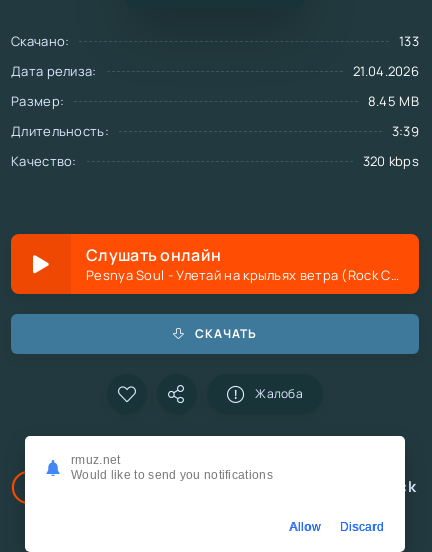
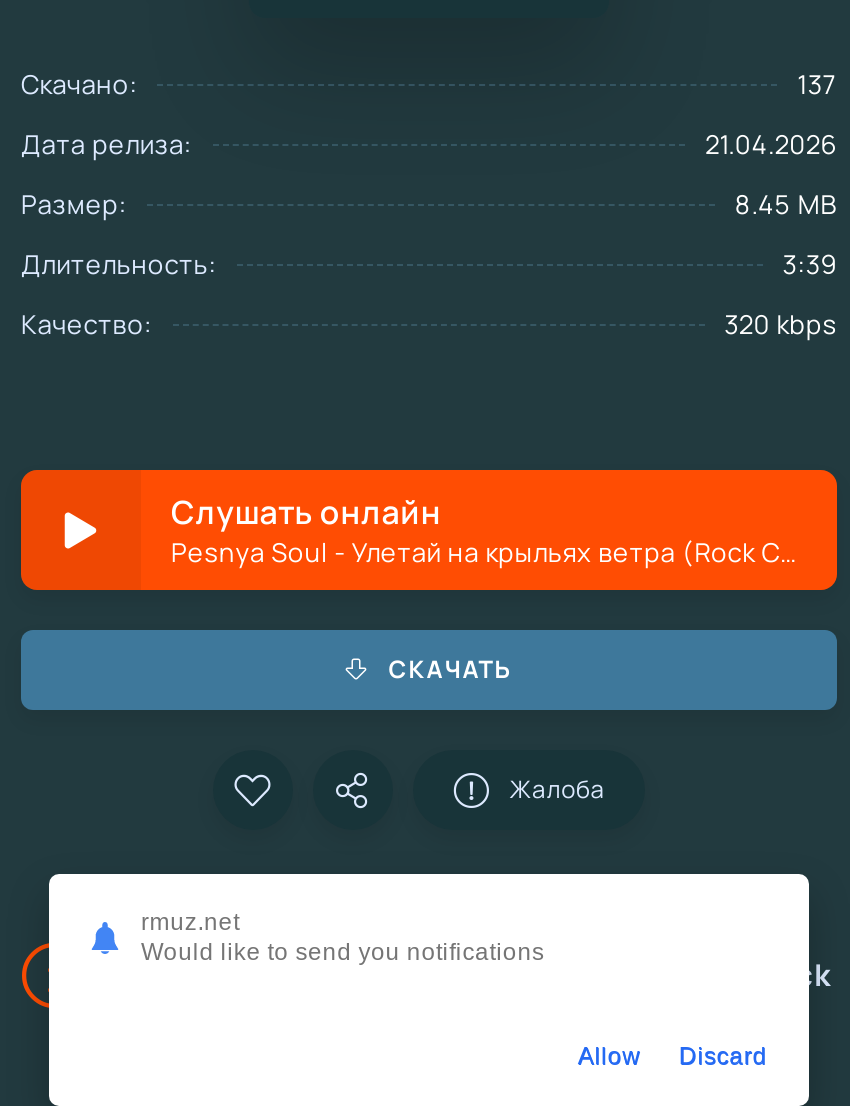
- 133
+ 137
